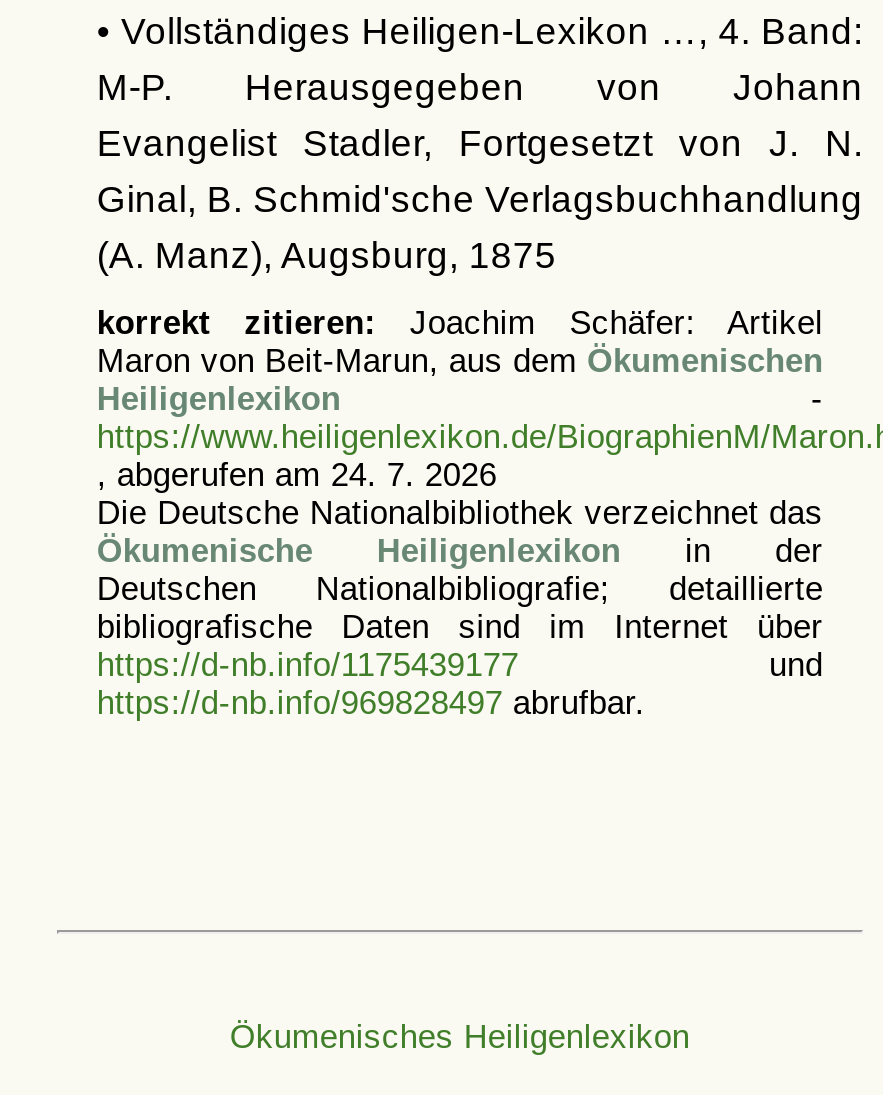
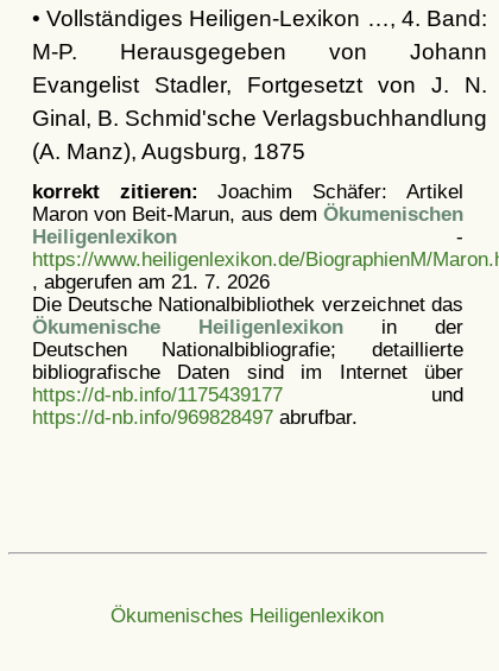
- , abgerufen am 24. 7. 2026
+ , abgerufen am 21. 7. 2026
